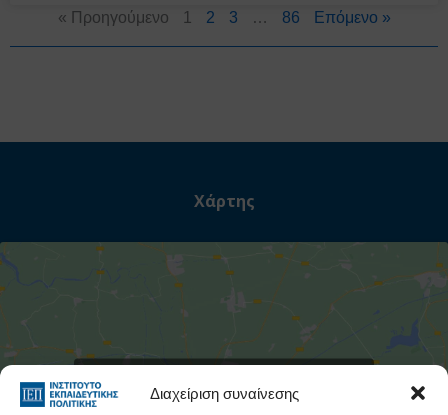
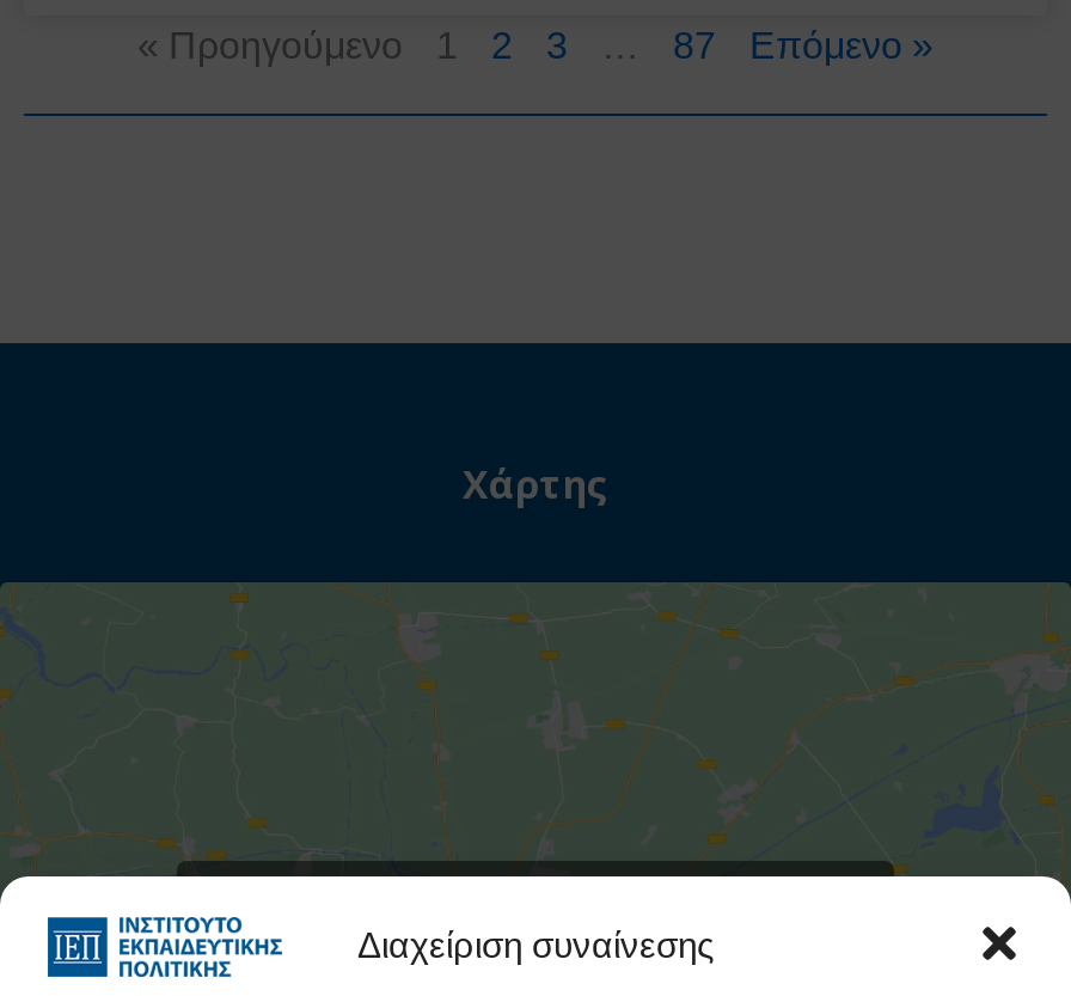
- 86
+ 87
